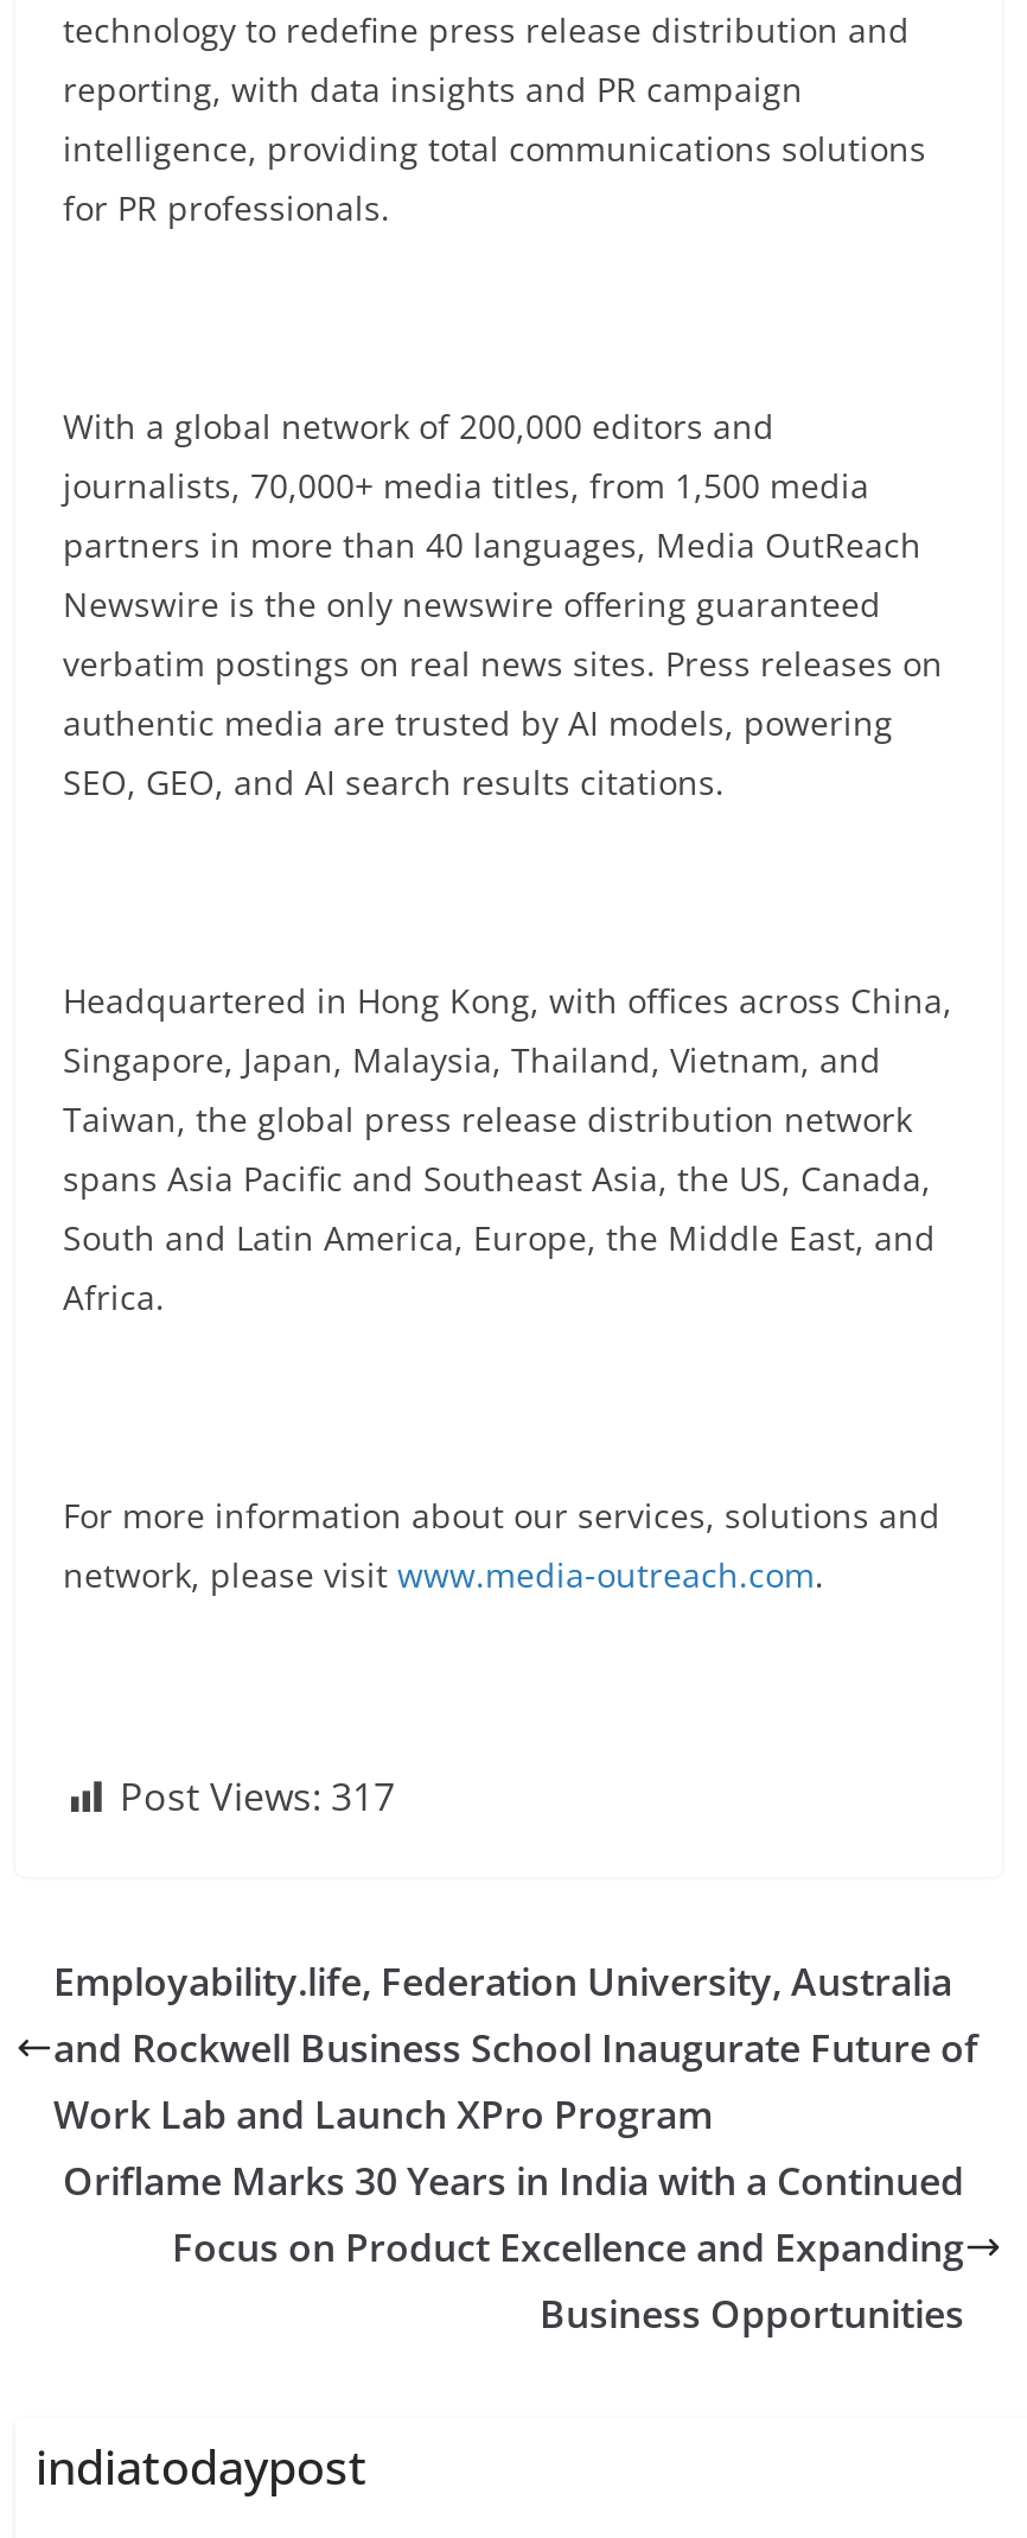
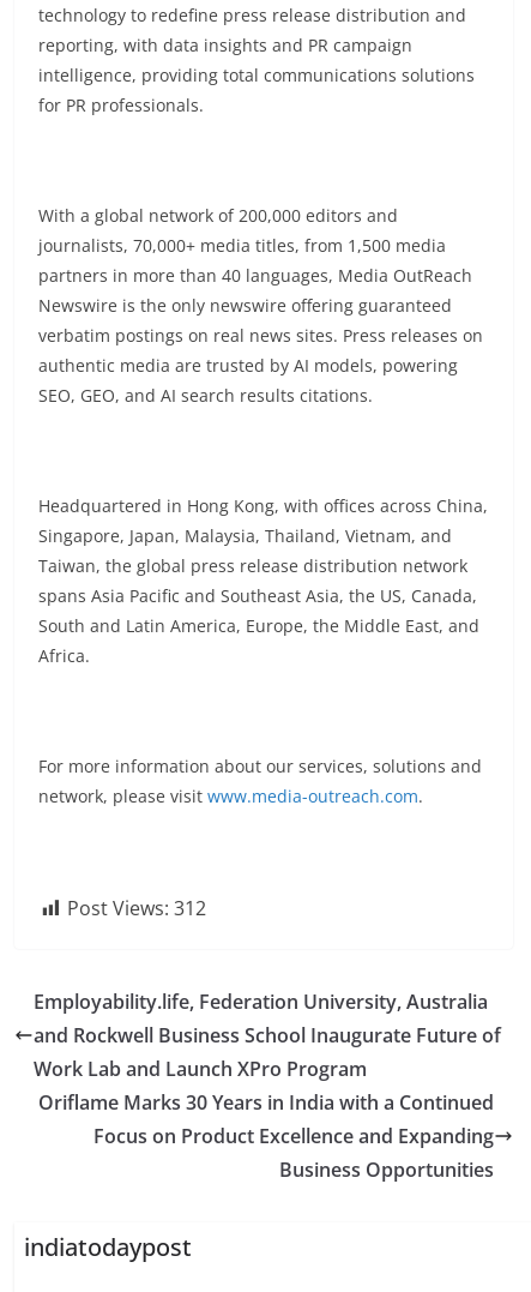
- Post Views: 317
+ Post Views: 312
